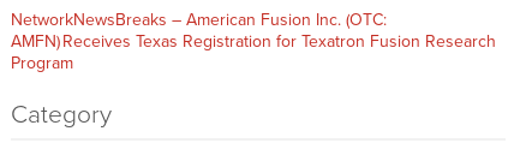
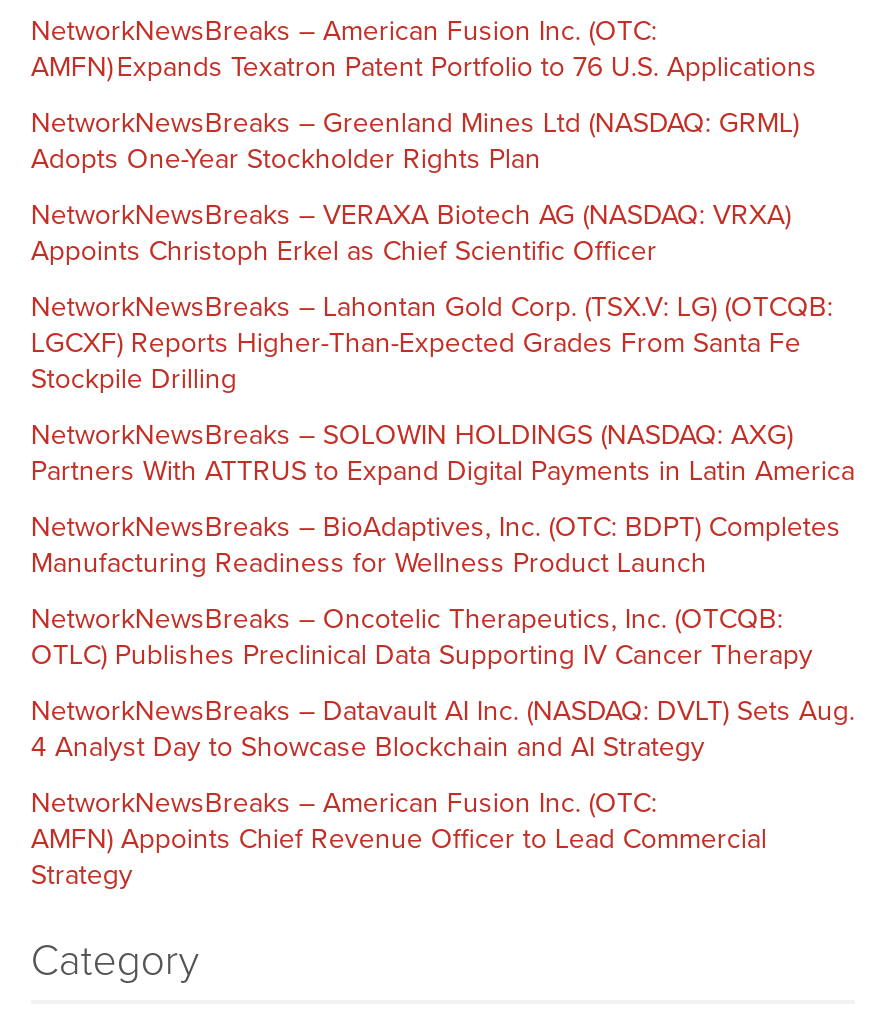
- AMFN) Receives Texas Registration for Texatron Fusion Research
- Program
+ AMFN) Expands Texatron Patent Portfolio to 76 U.S. Applications
+ NetworkNewsBreaks – Greenland Mines Ltd (NASDAQ: GRML)
+ Adopts One-Year Stockholder Rights Plan
+ NetworkNewsBreaks – VERAXA Biotech AG (NASDAQ: VRXA)
+ Appoints Christoph Erkel as Chief Scientific Officer
+ NetworkNewsBreaks – Lahontan Gold Corp. (TSX.V: LG) (OTCQB:
+ LGCXF) Reports Higher-Than-Expected Grades From Santa Fe
+ Stockpile Drilling
+ NetworkNewsBreaks – SOLOWIN HOLDINGS (NASDAQ: AXG)
+ Partners With ATTRUS to Expand Digital Payments in Latin America
+ NetworkNewsBreaks – BioAdaptives, Inc. (OTC: BDPT) Completes
+ Manufacturing Readiness for Wellness Product Launch
+ NetworkNewsBreaks – Oncotelic Therapeutics, Inc. (OTCQB:
+ OTLC) Publishes Preclinical Data Supporting IV Cancer Therapy
+ NetworkNewsBreaks – Datavault AI Inc. (NASDAQ: DVLT) Sets Aug.
+ 4 Analyst Day to Showcase Blockchain and AI Strategy
+ NetworkNewsBreaks – American Fusion Inc. (OTC:
+ AMFN) Appoints Chief Revenue Officer to Lead Commercial
+ Strategy
